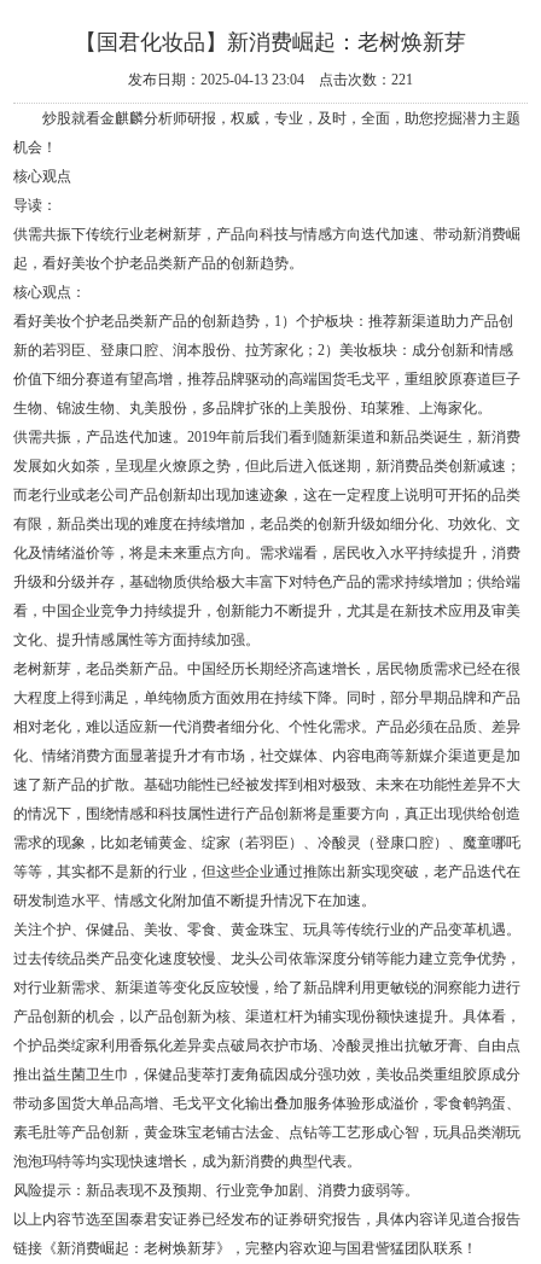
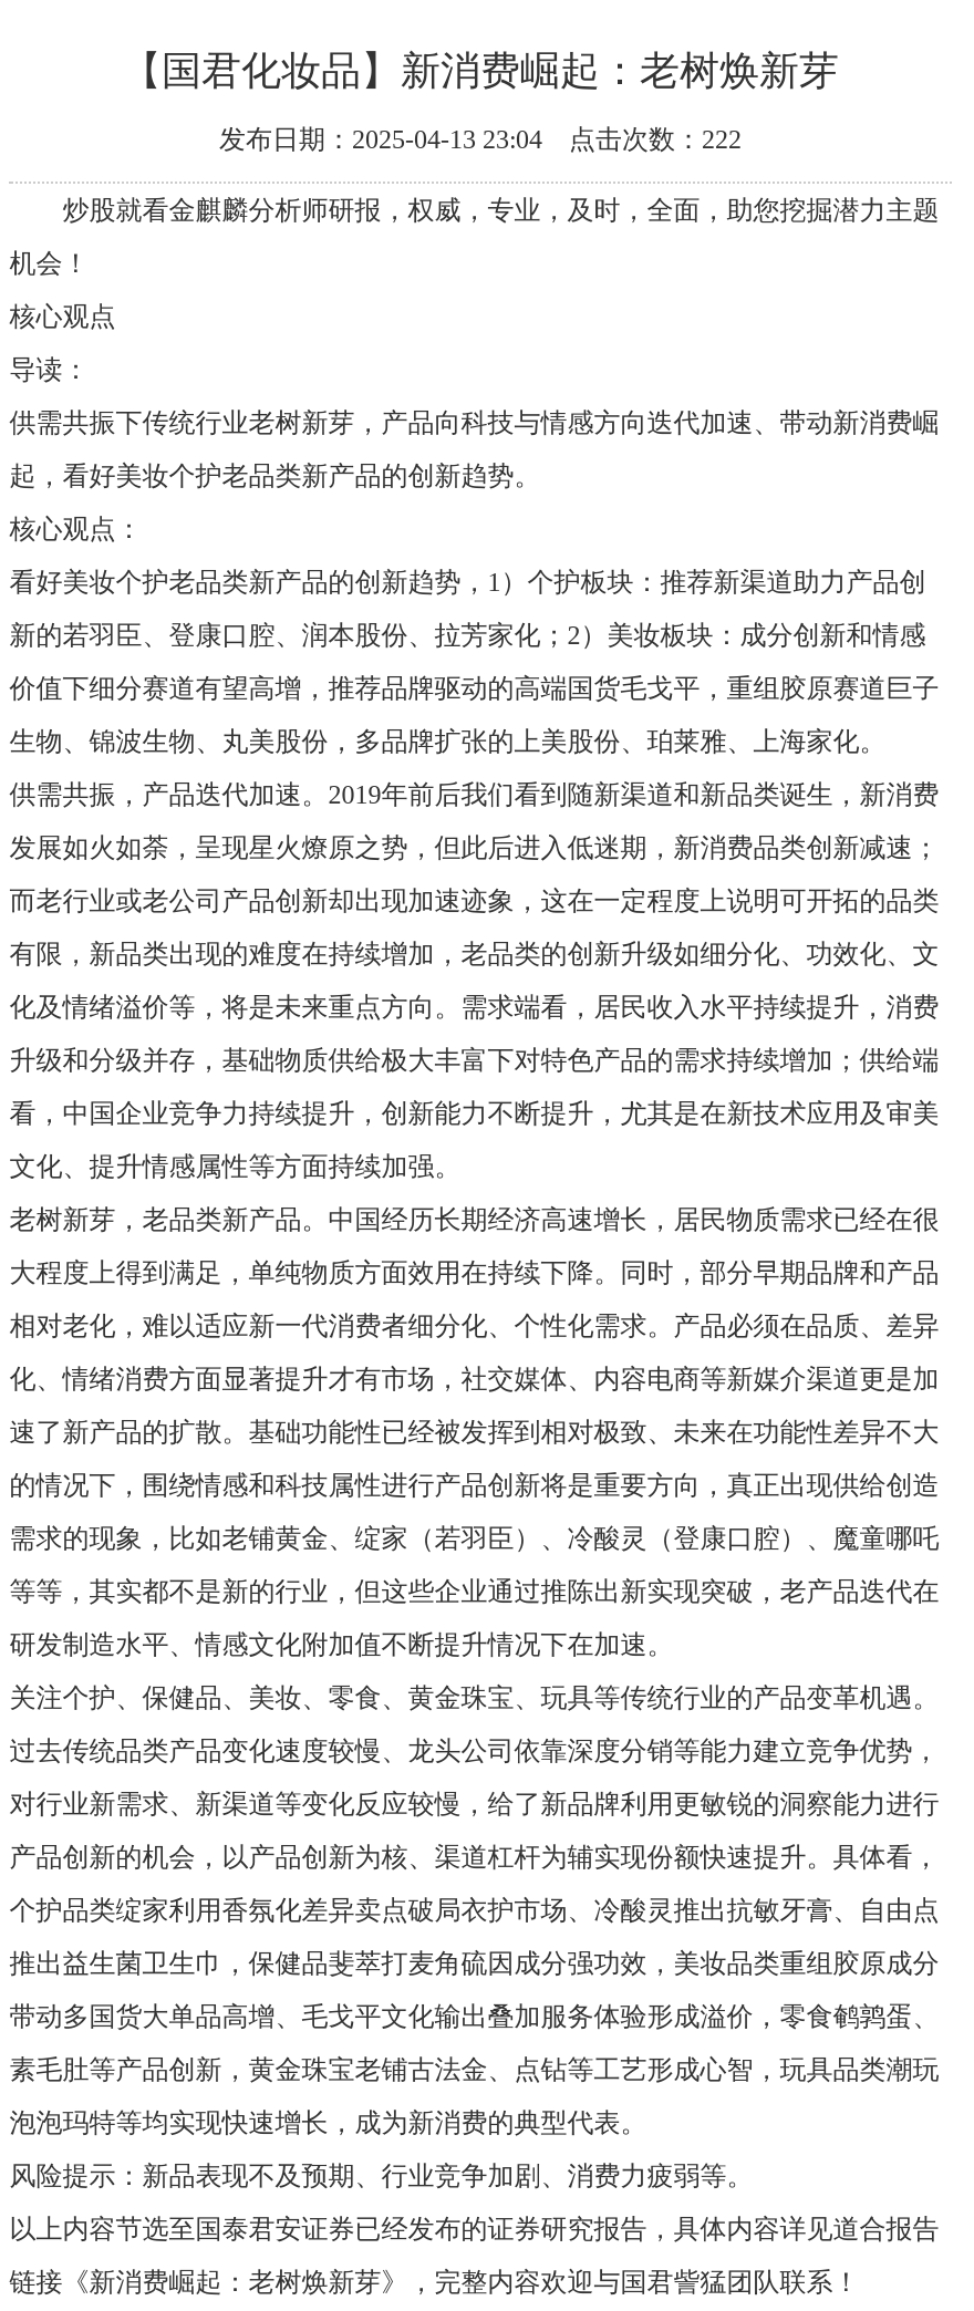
- 发布日期：2025-04-13 23:04 点击次数：221
+ 发布日期：2025-04-13 23:04 点击次数：222
